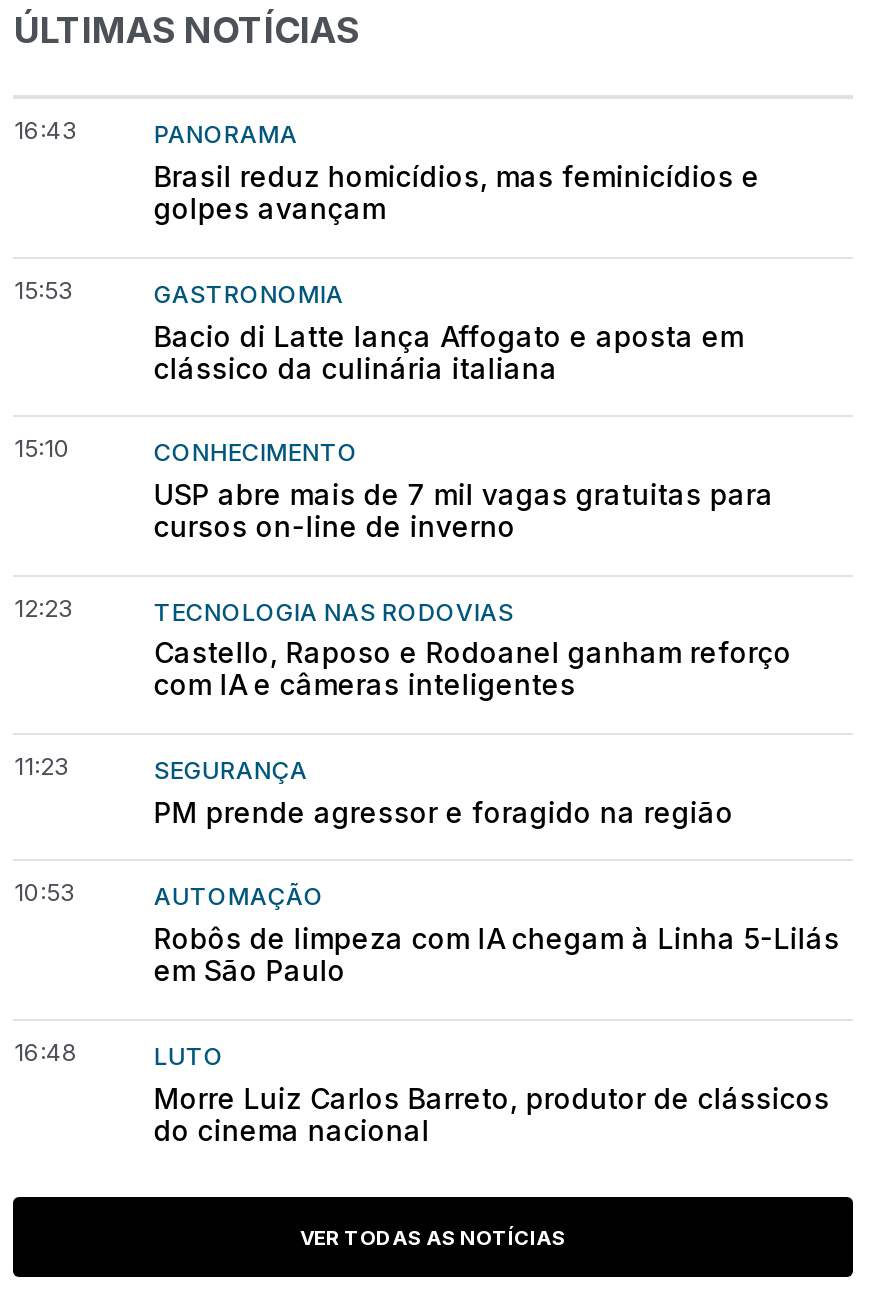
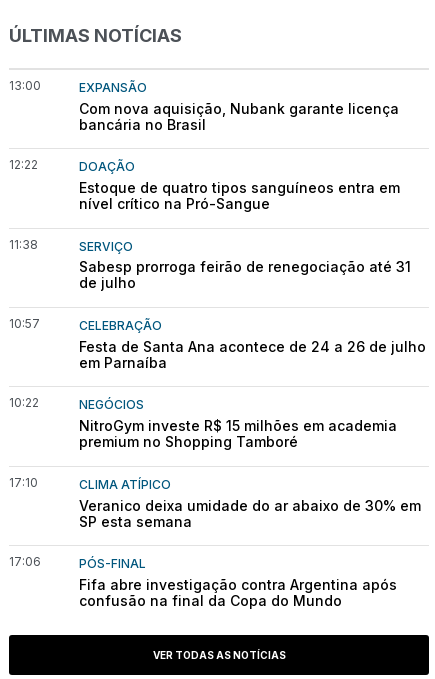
- 16:43
- PANORAMA
- Brasil reduz homicídios, mas feminicídios e
- golpes avançam
+ 13:00
+ EXPANSÃO
+ Com nova aquisição, Nubank garante licença
+ bancária no Brasil

- 15:53
- GASTRONOMIA
- Bacio di Latte lança Affogato e aposta em
- clássico da culinária italiana
+ 12:22
+ DOAÇÃO
+ Estoque de quatro tipos sanguíneos entra em
+ nível crítico na Pró-Sangue

- 15:10
- CONHECIMENTO
- USP abre mais de 7 mil vagas gratuitas para
- cursos on-line de inverno
+ 11:38
+ SERVIÇO
+ Sabesp prorroga feirão de renegociação até 31
+ de julho

- 12:23
- TECNOLOGIA NAS RODOVIAS
- Castello, Raposo e Rodoanel ganham reforço
- com IA e câmeras inteligentes
+ 10:57
+ CELEBRAÇÃO
+ Festa de Santa Ana acontece de 24 a 26 de julho
+ em Parnaíba

- 11:23
- SEGURANÇA
- PM prende agressor e foragido na região
+ 10:22
+ NEGÓCIOS
+ NitroGym investe R$ 15 milhões em academia
+ premium no Shopping Tamboré

- 10:53
- AUTOMAÇÃO
- Robôs de limpeza com IA chegam à Linha 5-Lilás
- em São Paulo
+ 17:10
+ CLIMA ATÍPICO
+ Veranico deixa umidade do ar abaixo de 30% em
+ SP esta semana

- 16:48
- LUTO
- Morre Luiz Carlos Barreto, produtor de clássicos
- do cinema nacional
+ 17:06
+ PÓS-FINAL
+ Fifa abre investigação contra Argentina após
+ confusão na final da Copa do Mundo
